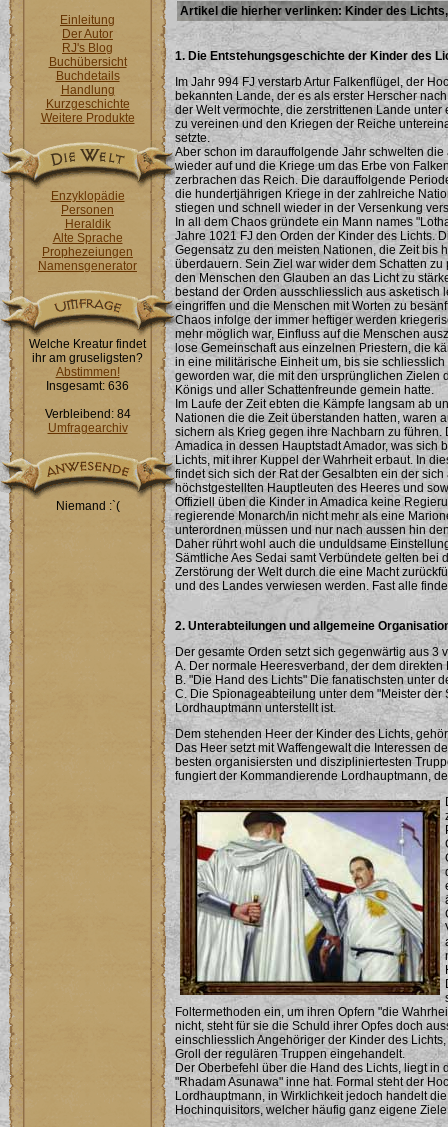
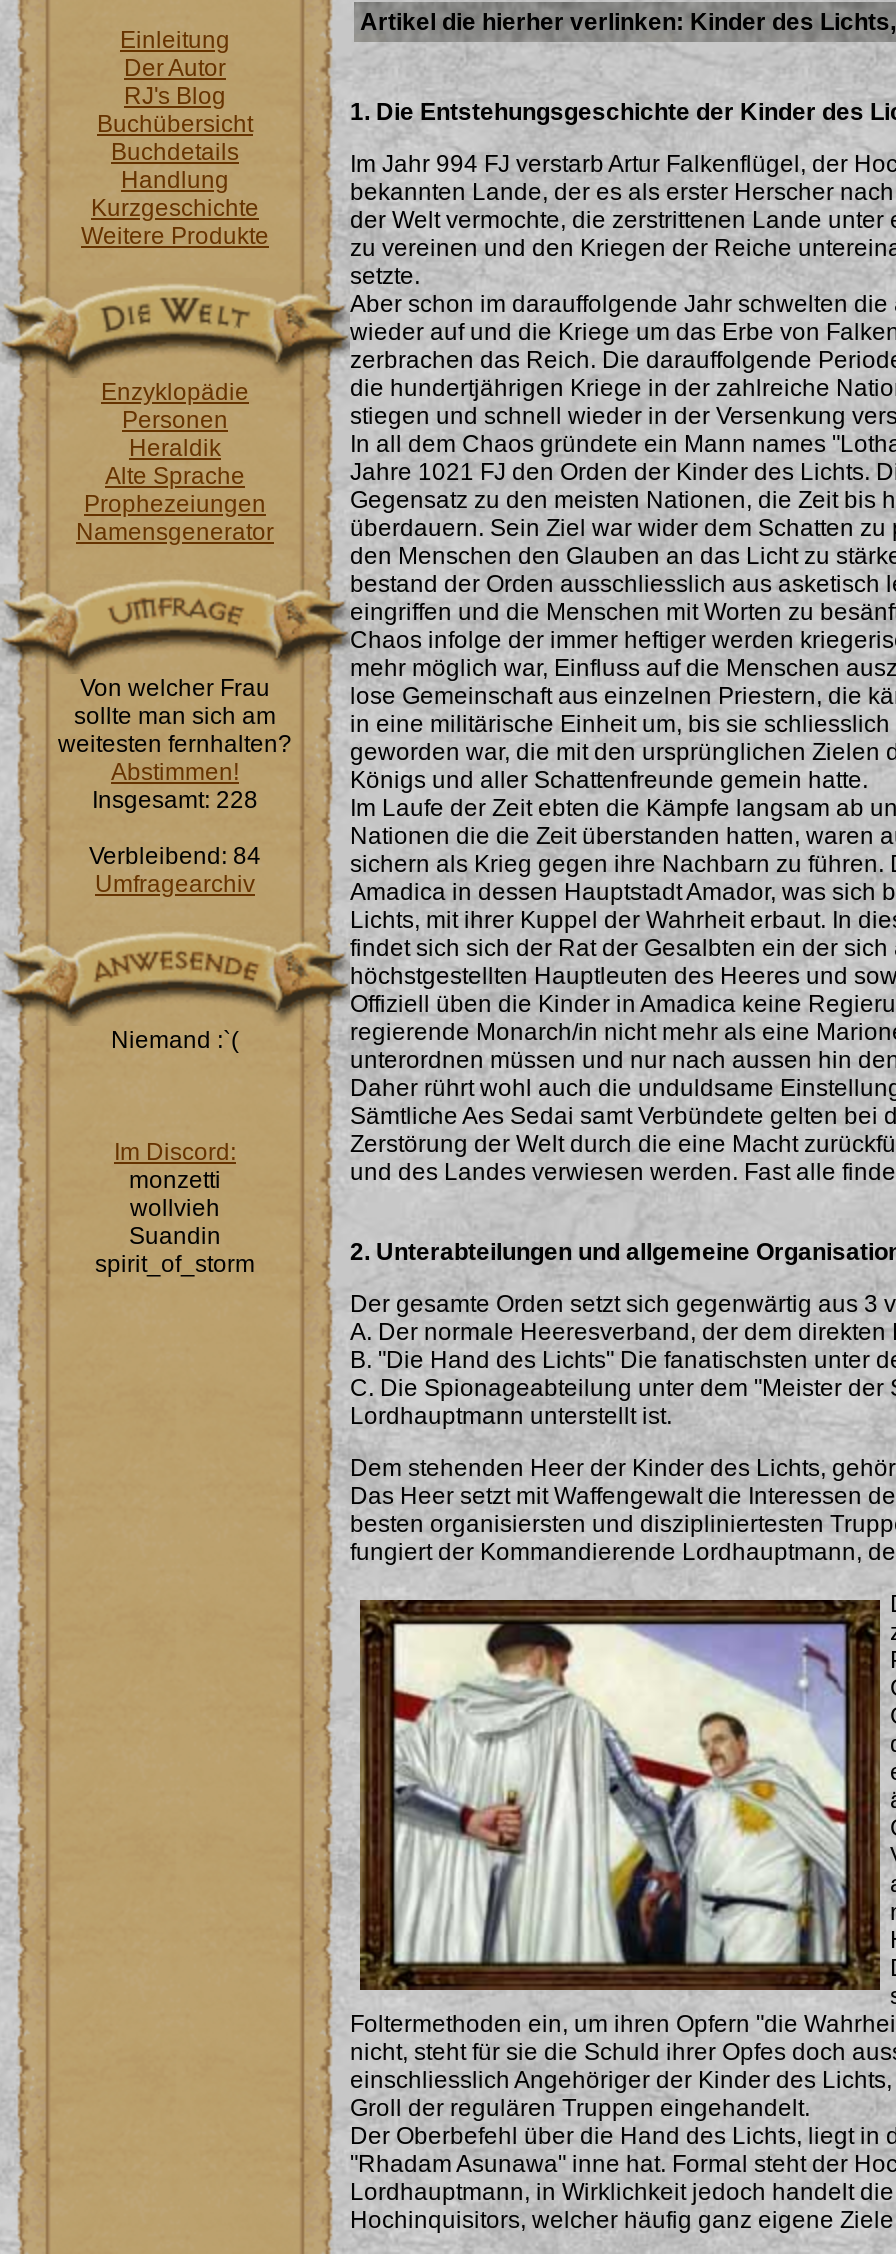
- Welche Kreatur findet
- ihr am gruseligsten?
+ Von welcher Frau
+ sollte man sich am
+ weitesten fernhalten?

- Insgesamt: 636
+ Insgesamt: 228

+ Im Discord:
+ monzetti
+ wollvieh
+ Suandin
+ spirit_of_storm
